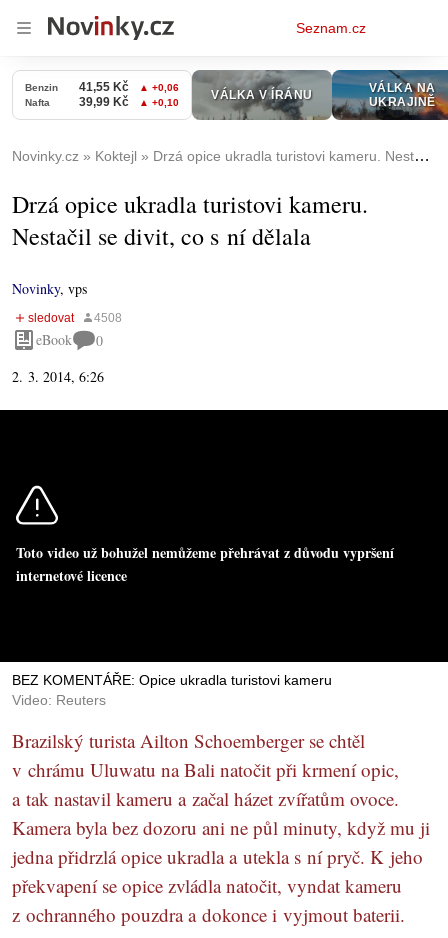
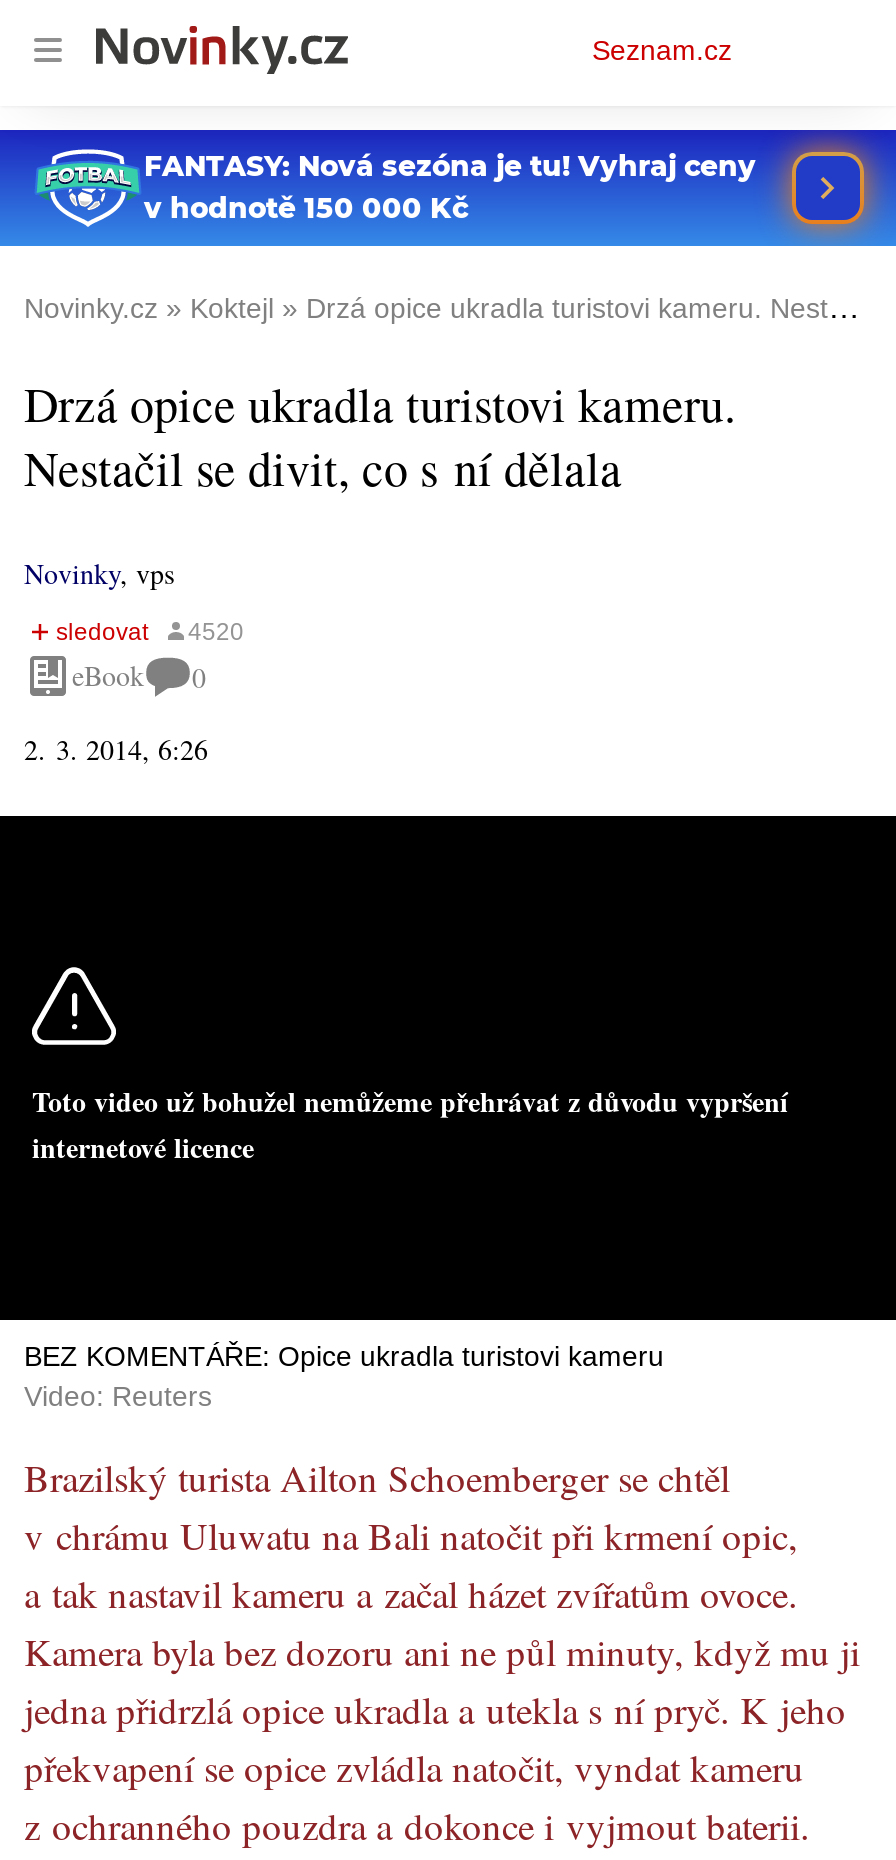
- [image]
+ [image]
